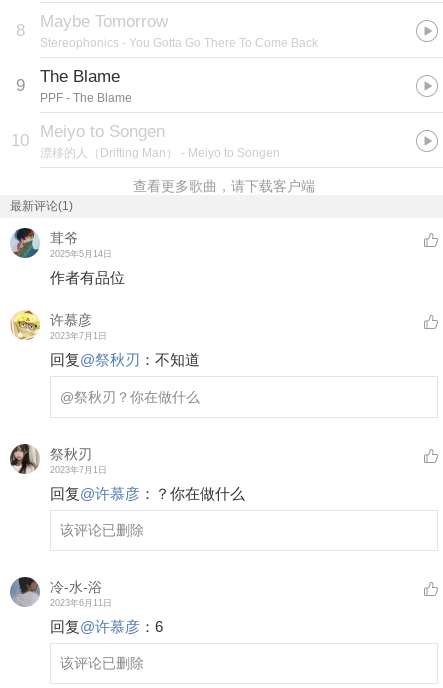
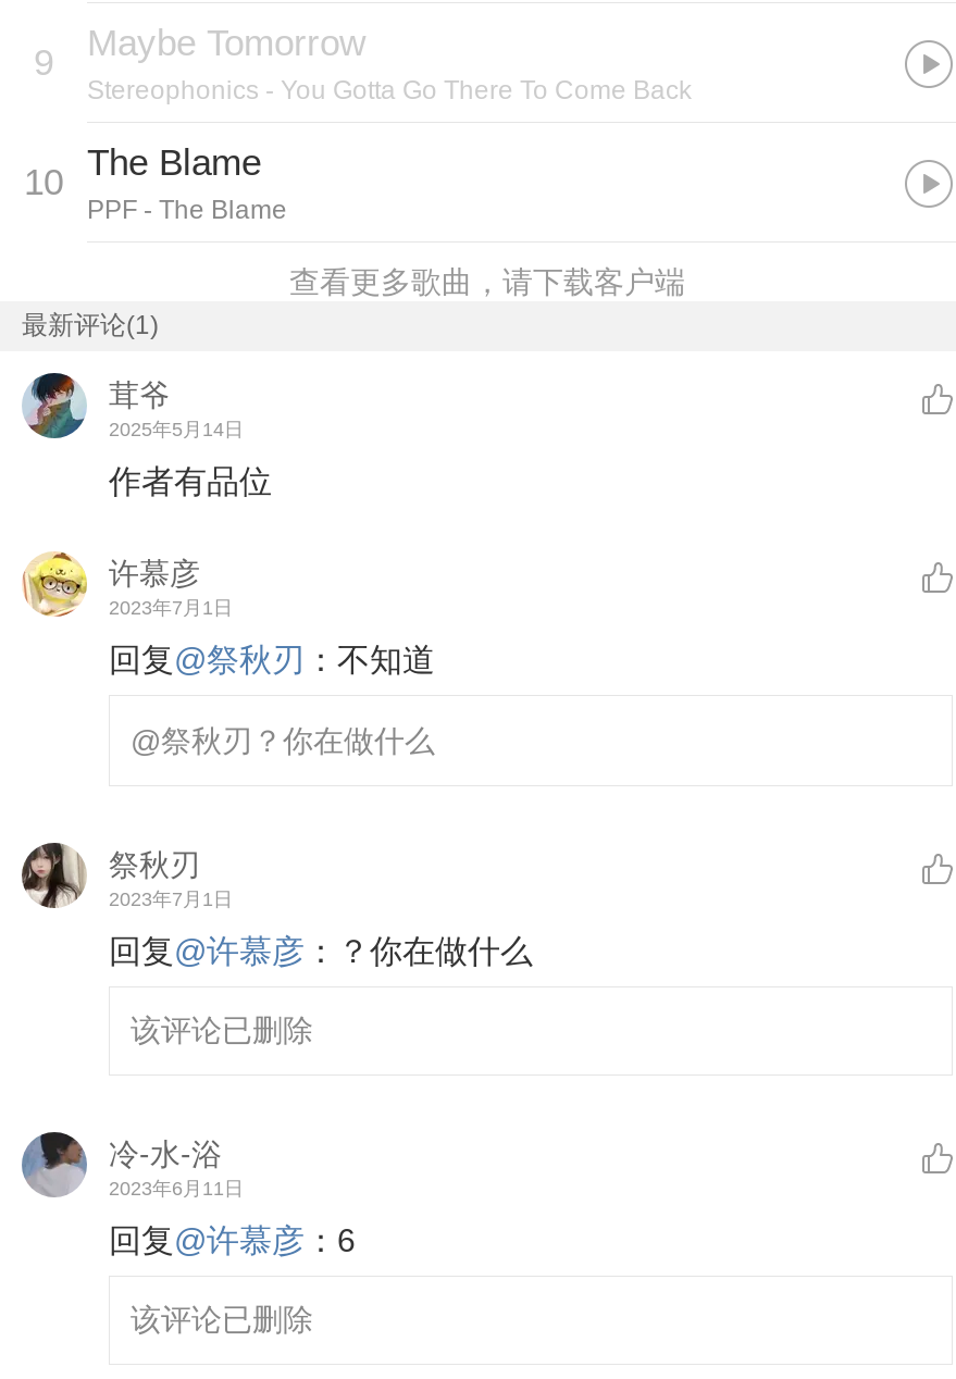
- 8 Maybe Tomorrow
+ 9 Maybe Tomorrow

- 9
- The Blame
+ 10 The Blame

- 10 Meiyo to Songen
- 漂移的人（Drifting Man）- Meiyo to Songen
